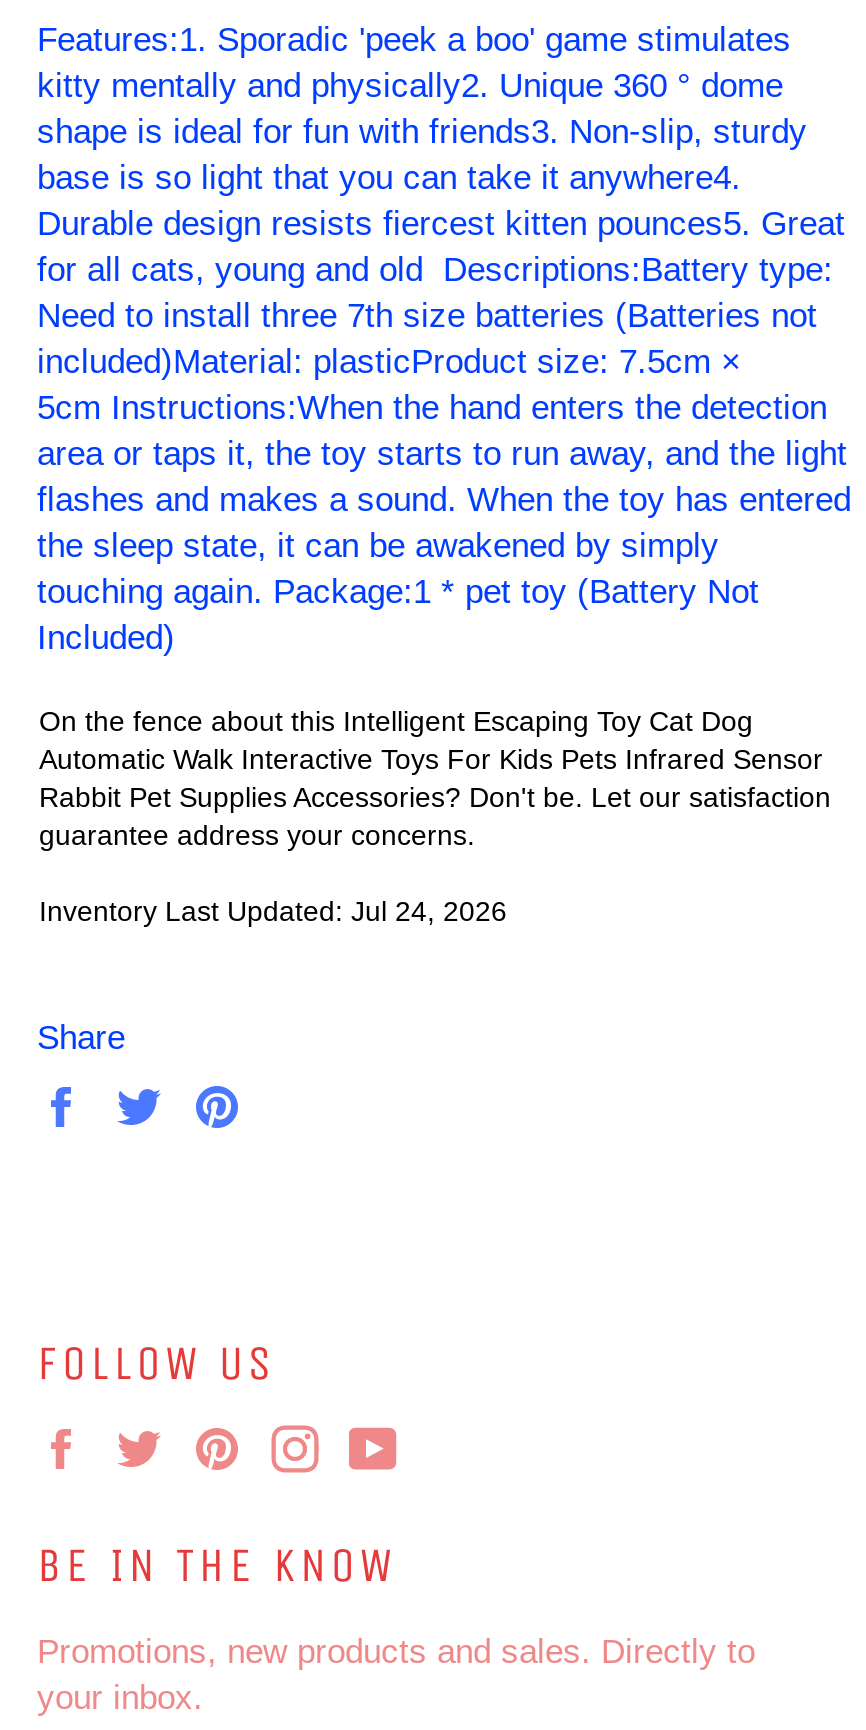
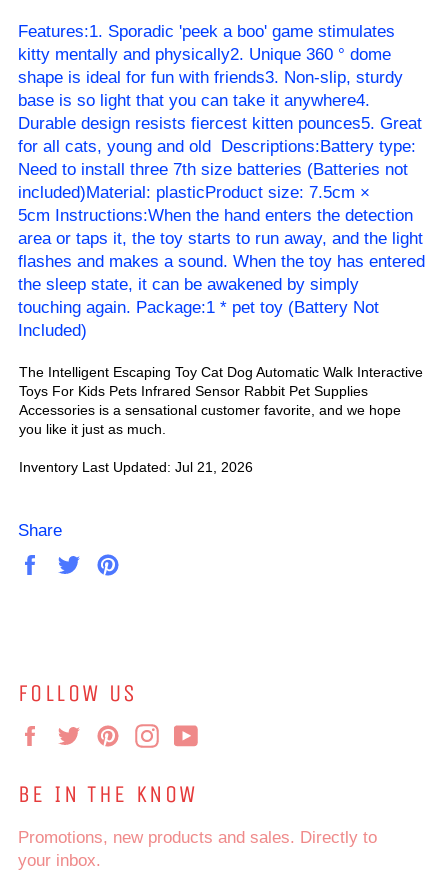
- On the fence about this Intelligent Escaping Toy Cat Dog
- Automatic Walk Interactive Toys For Kids Pets Infrared Sensor
- Rabbit Pet Supplies Accessories? Don't be. Let our satisfaction
- guarantee address your concerns.
+ The Intelligent Escaping Toy Cat Dog Automatic Walk Interactive
+ Toys For Kids Pets Infrared Sensor Rabbit Pet Supplies
+ Accessories is a sensational customer favorite, and we hope
+ you like it just as much.

- Inventory Last Updated: Jul 24, 2026
+ Inventory Last Updated: Jul 21, 2026
